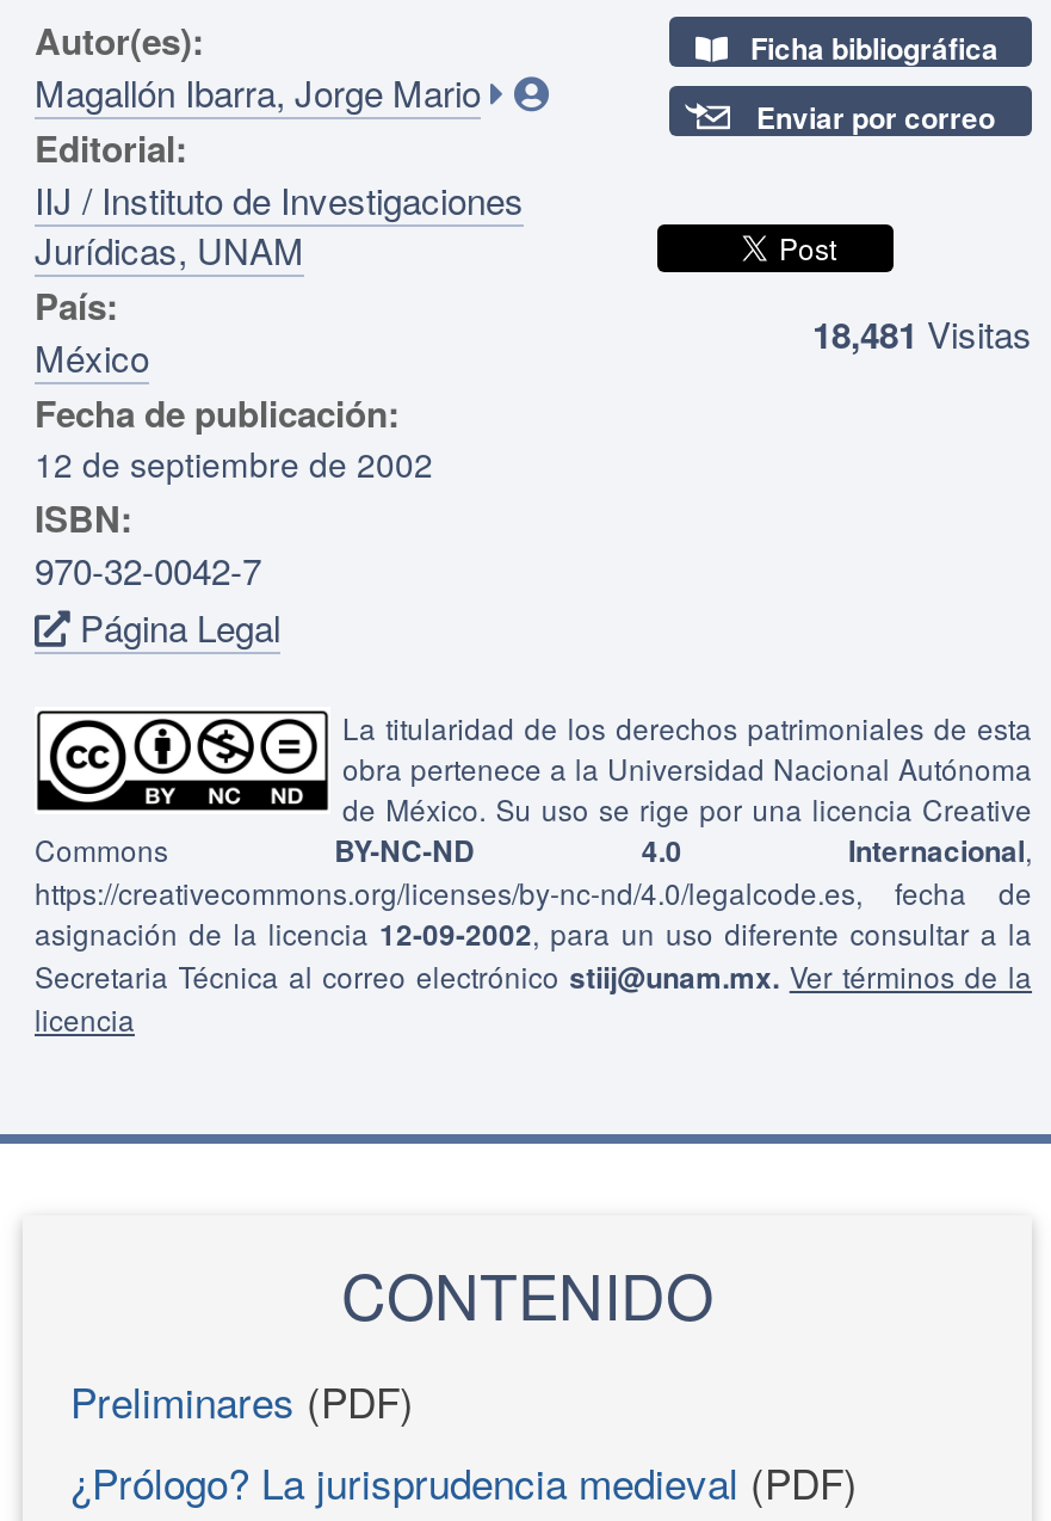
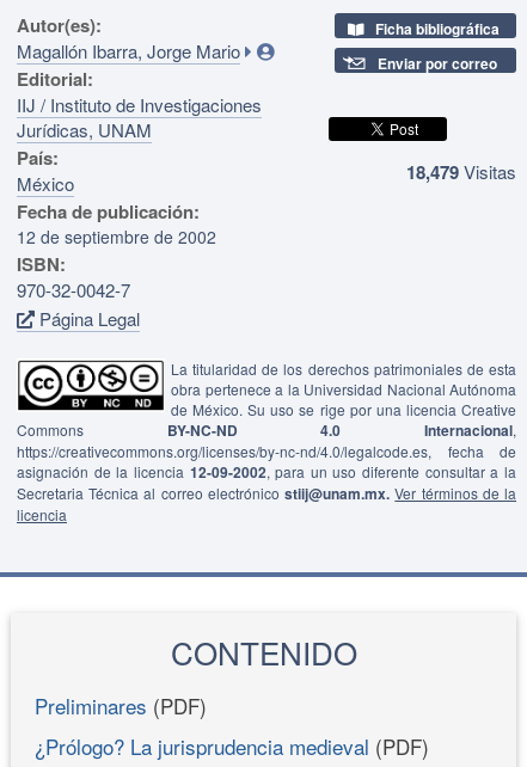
- 18,481 Visitas
+ 18,479 Visitas
